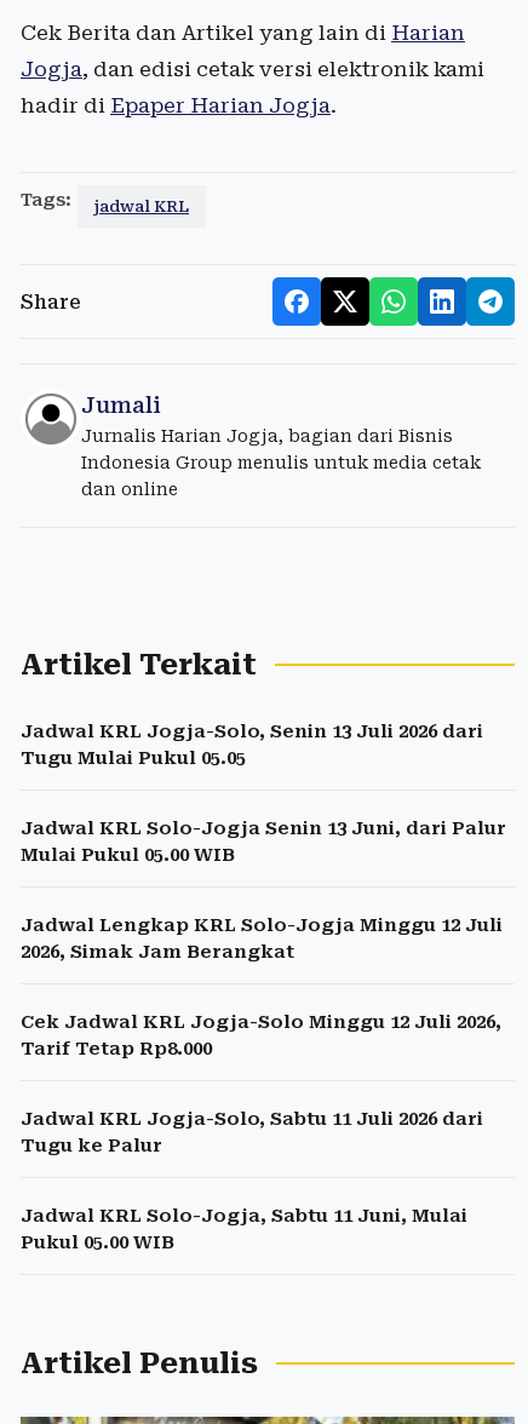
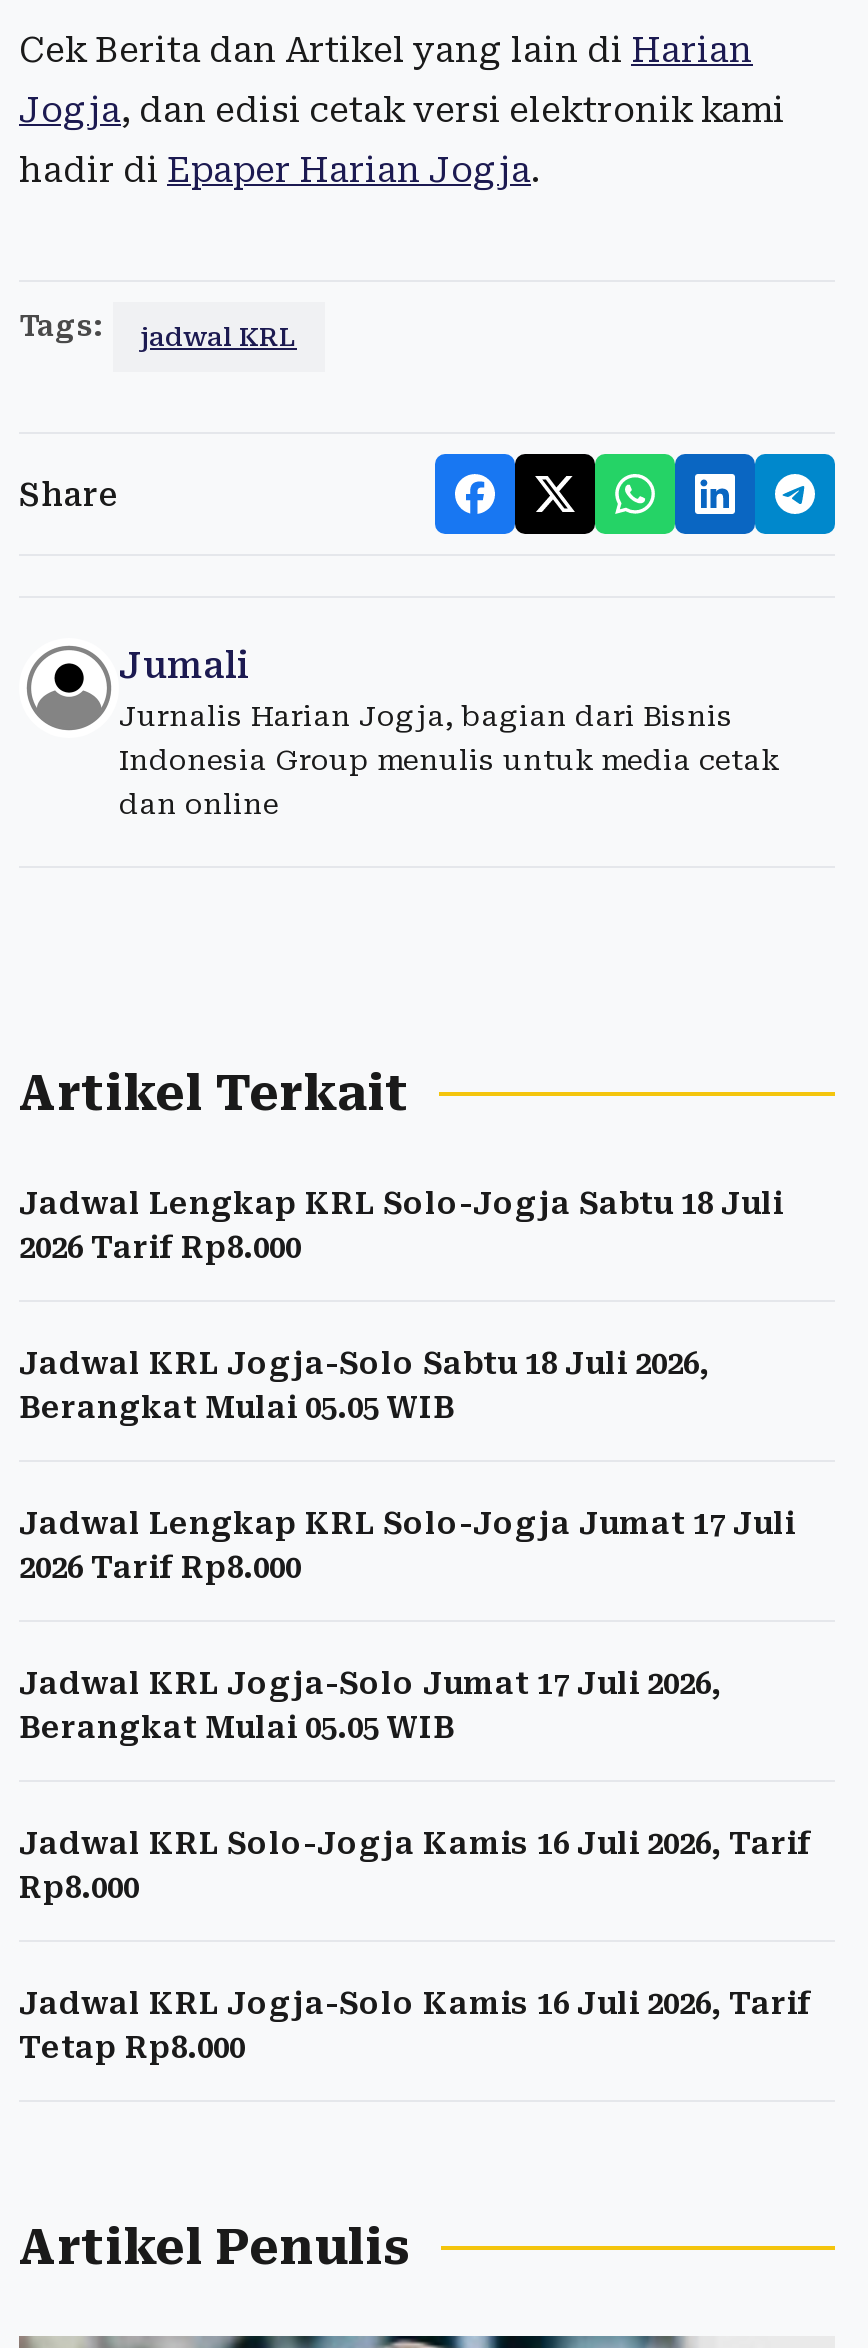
- Jadwal KRL Jogja-Solo, Senin 13 Juli 2026 dari
- Tugu Mulai Pukul 05.05
+ Jadwal Lengkap KRL Solo-Jogja Sabtu 18 Juli
+ 2026 Tarif Rp8.000

- Jadwal KRL Solo-Jogja Senin 13 Juni, dari Palur
- Mulai Pukul 05.00 WIB
+ Jadwal KRL Jogja-Solo Sabtu 18 Juli 2026,
+ Berangkat Mulai 05.05 WIB

- Jadwal Lengkap KRL Solo-Jogja Minggu 12 Juli
- 2026, Simak Jam Berangkat
+ Jadwal Lengkap KRL Solo-Jogja Jumat 17 Juli
+ 2026 Tarif Rp8.000

- Cek Jadwal KRL Jogja-Solo Minggu 12 Juli 2026,
- Tarif Tetap Rp8.000
+ Jadwal KRL Jogja-Solo Jumat 17 Juli 2026,
+ Berangkat Mulai 05.05 WIB

- Jadwal KRL Jogja-Solo, Sabtu 11 Juli 2026 dari
- Tugu ke Palur
+ Jadwal KRL Solo-Jogja Kamis 16 Juli 2026, Tarif
+ Rp8.000

- Jadwal KRL Solo-Jogja, Sabtu 11 Juni, Mulai
- Pukul 05.00 WIB
+ Jadwal KRL Jogja-Solo Kamis 16 Juli 2026, Tarif
+ Tetap Rp8.000
